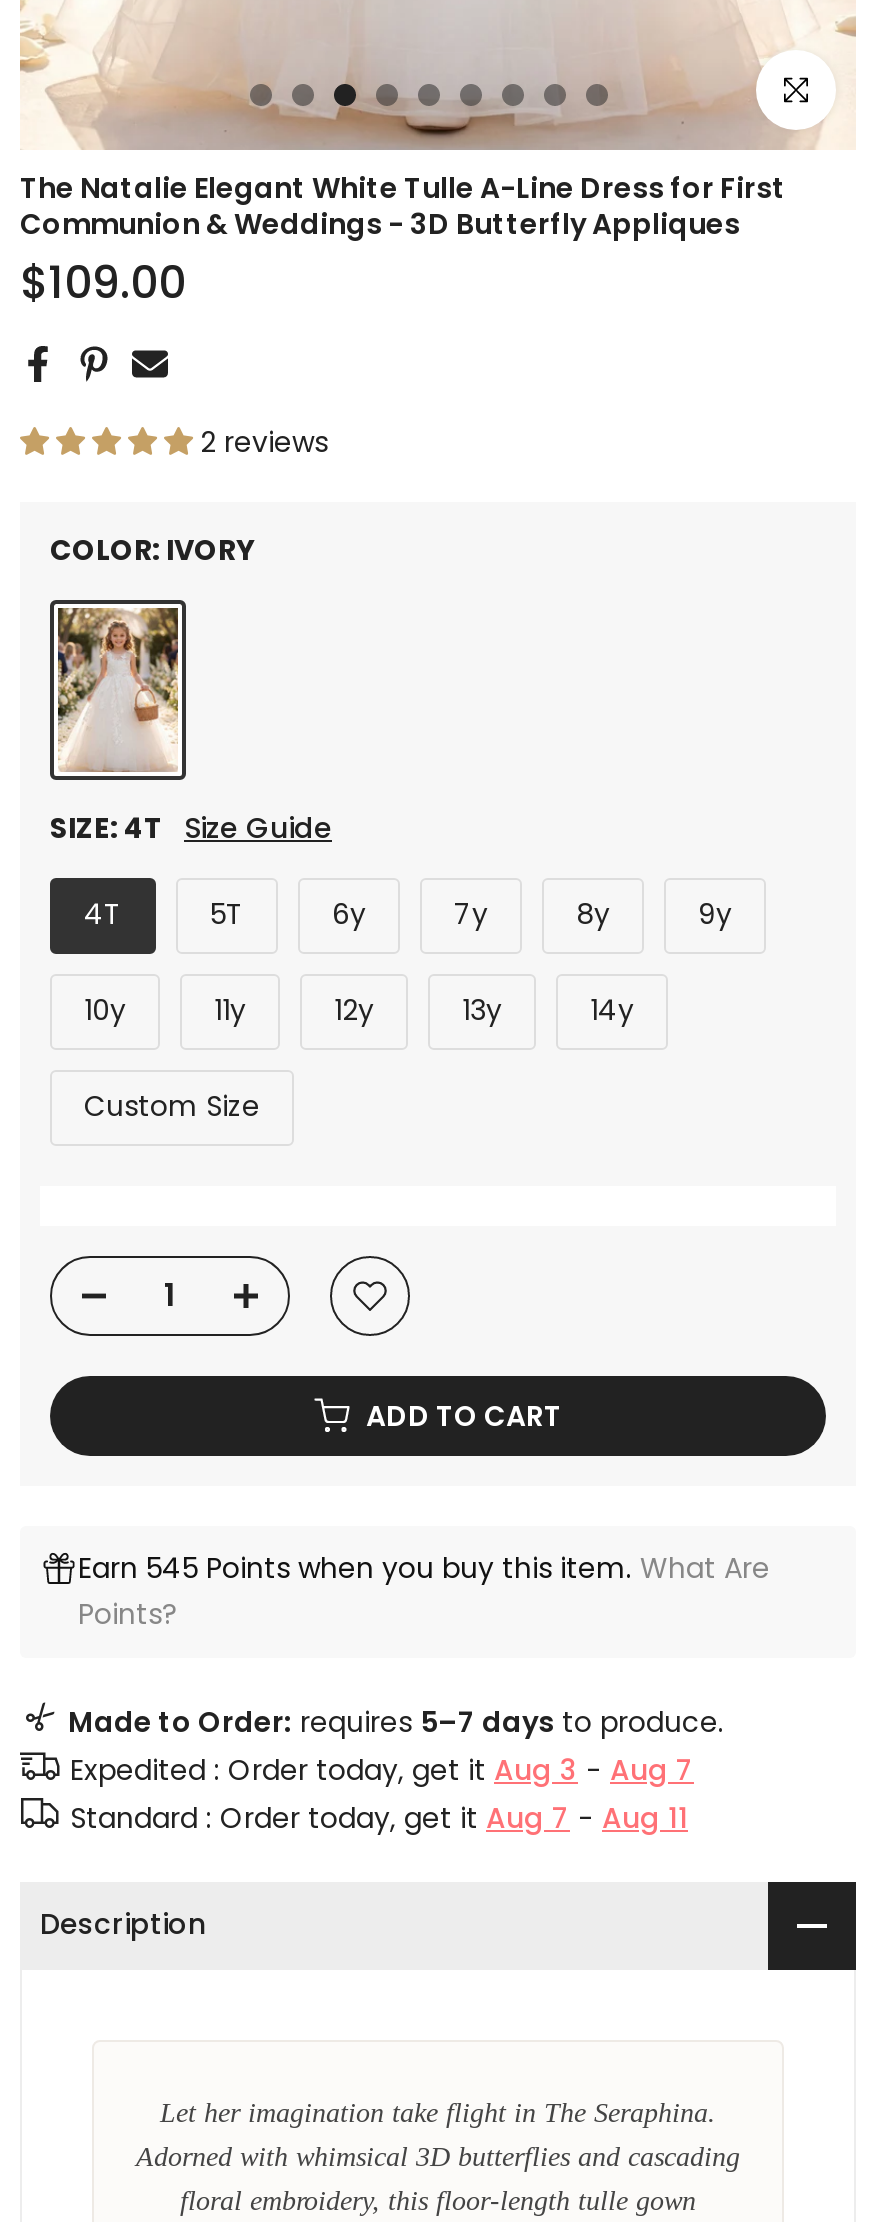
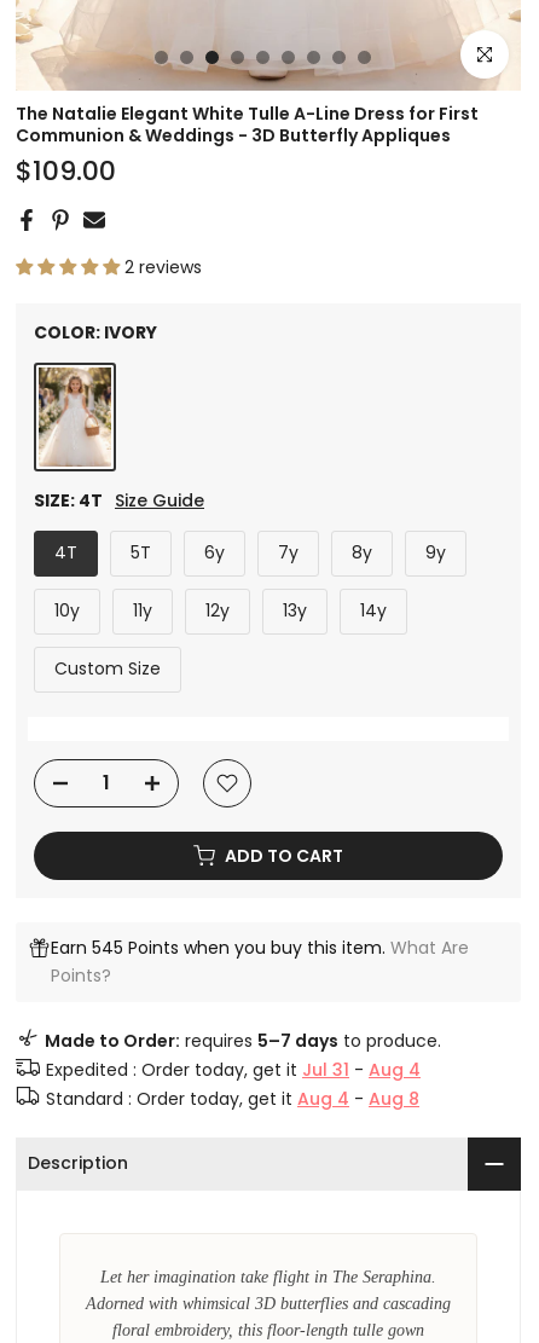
- Expedited : Order today, get it Aug 3 - Aug 7
+ Expedited : Order today, get it Jul 31 - Aug 4

- Standard : Order today, get it Aug 7 - Aug 11
+ Standard : Order today, get it Aug 4 - Aug 8
